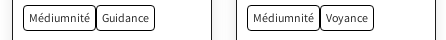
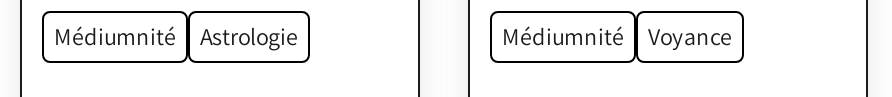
- Guidance
+ Astrologie
